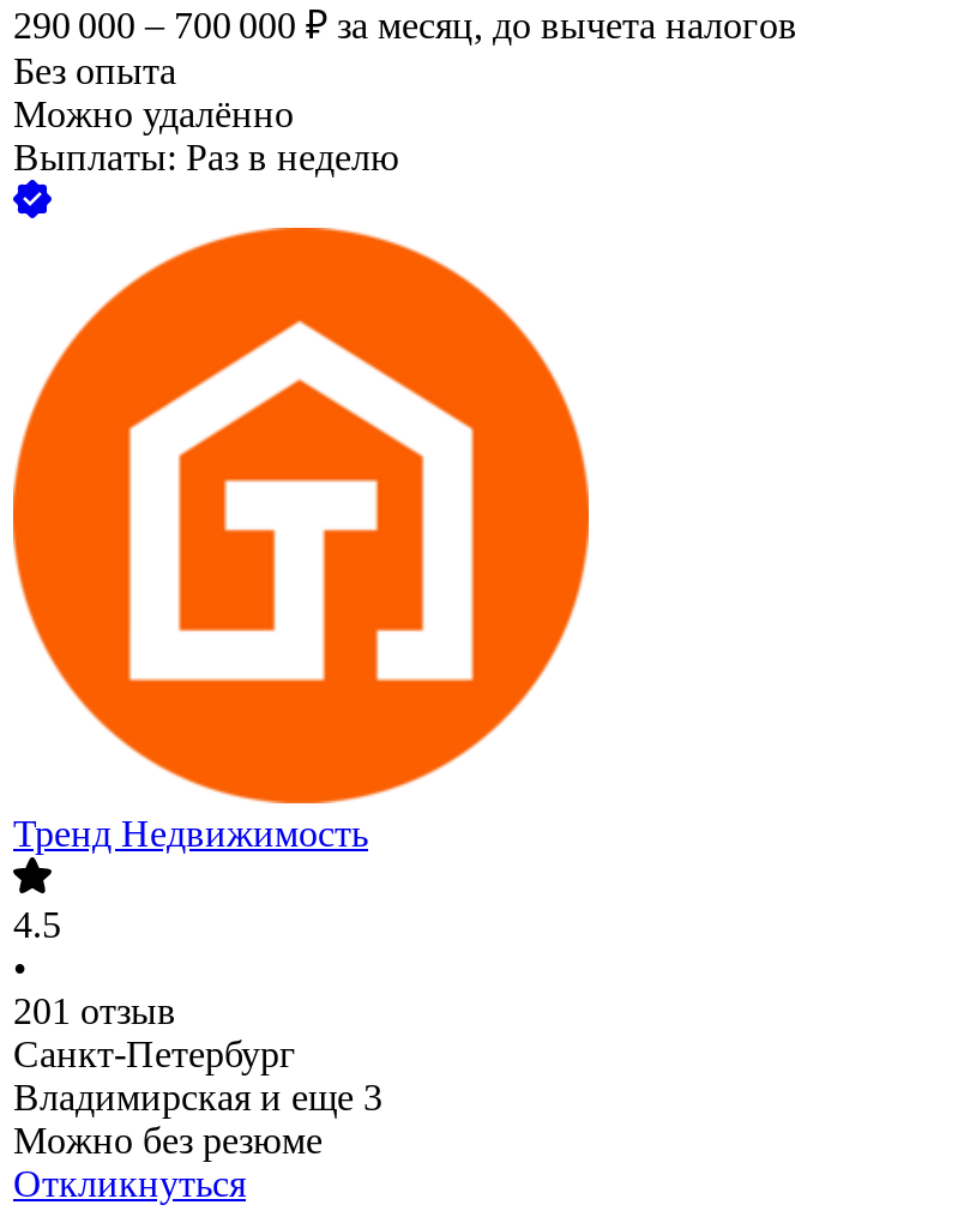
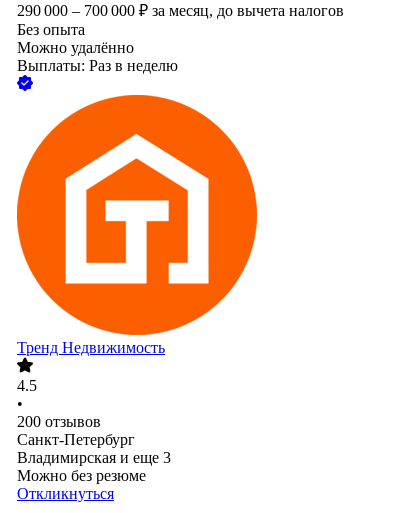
- 201 отзыв
+ 200 отзывов
